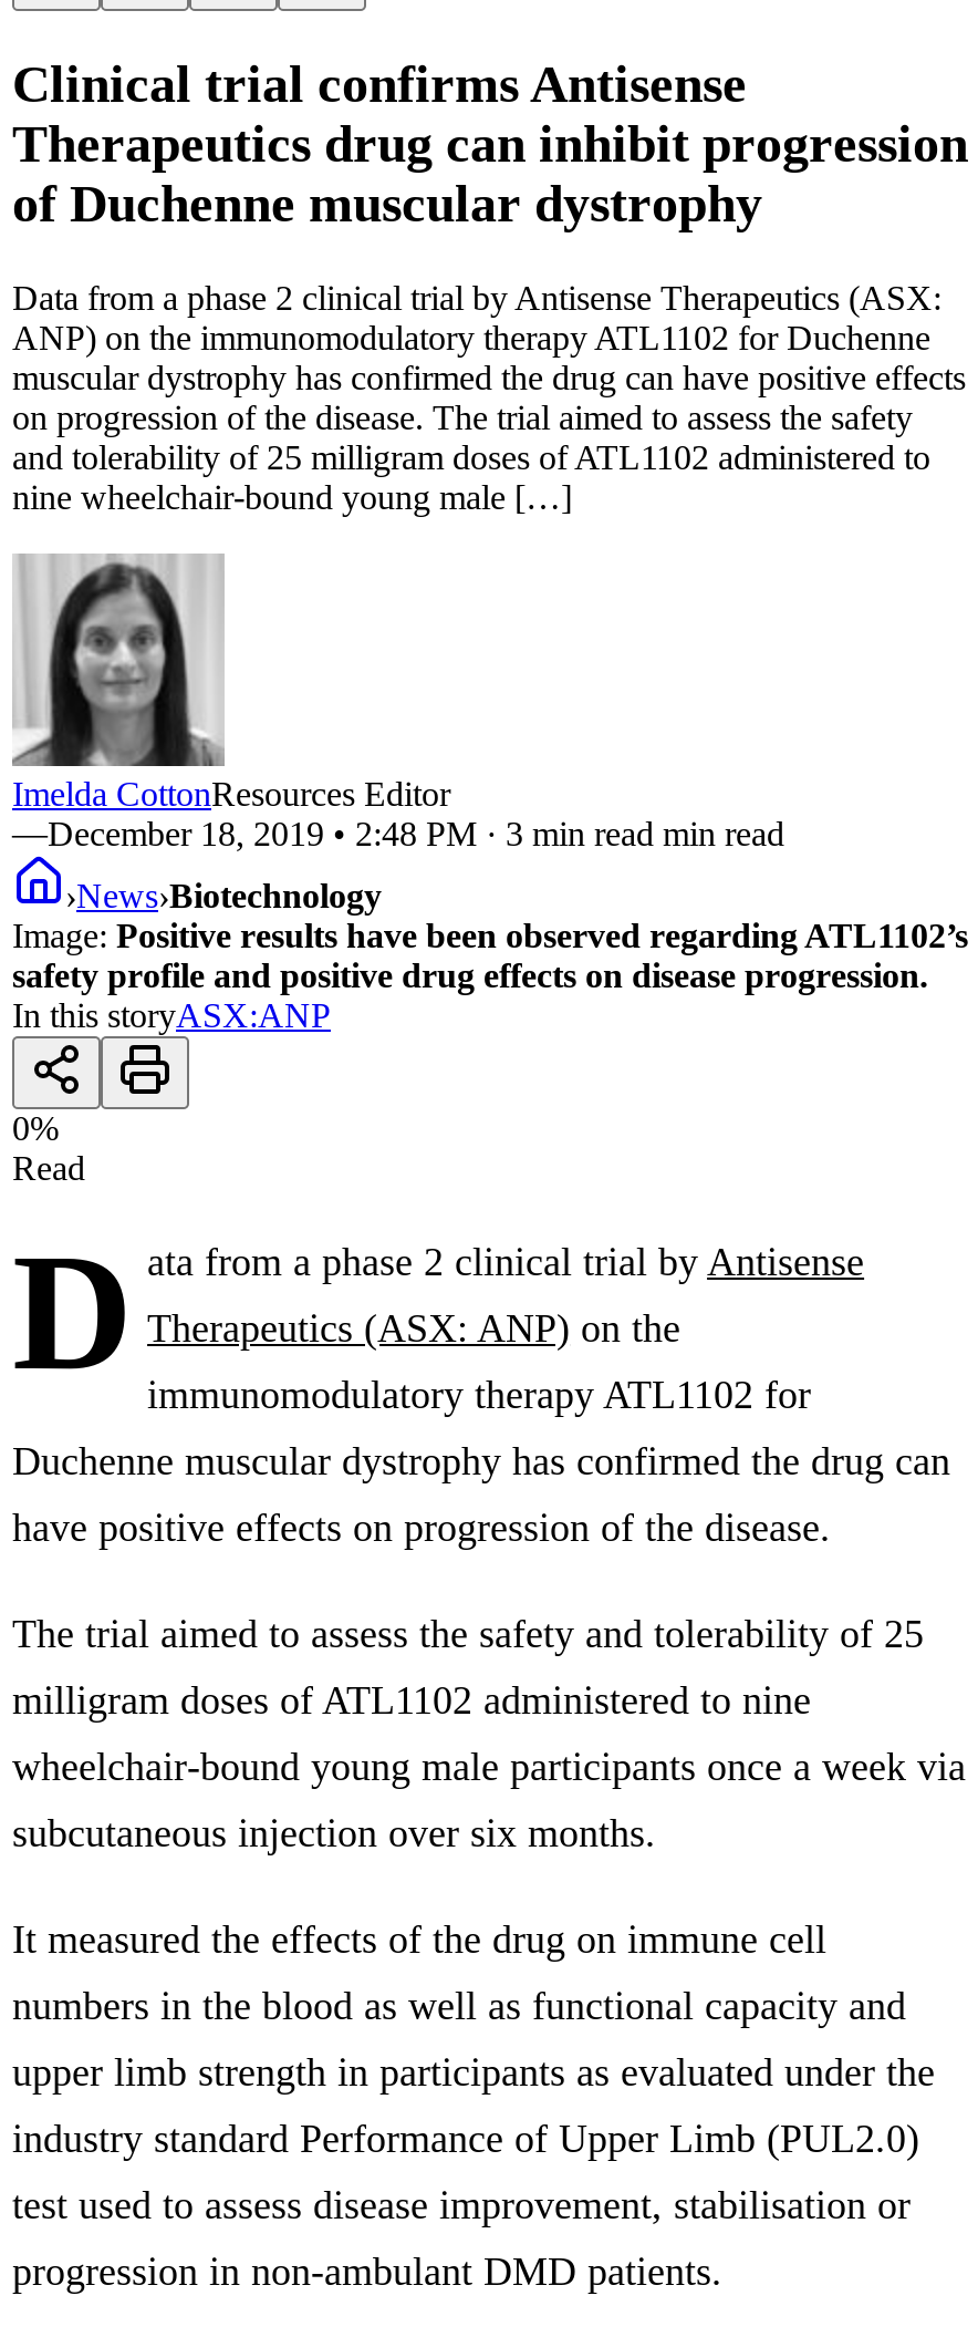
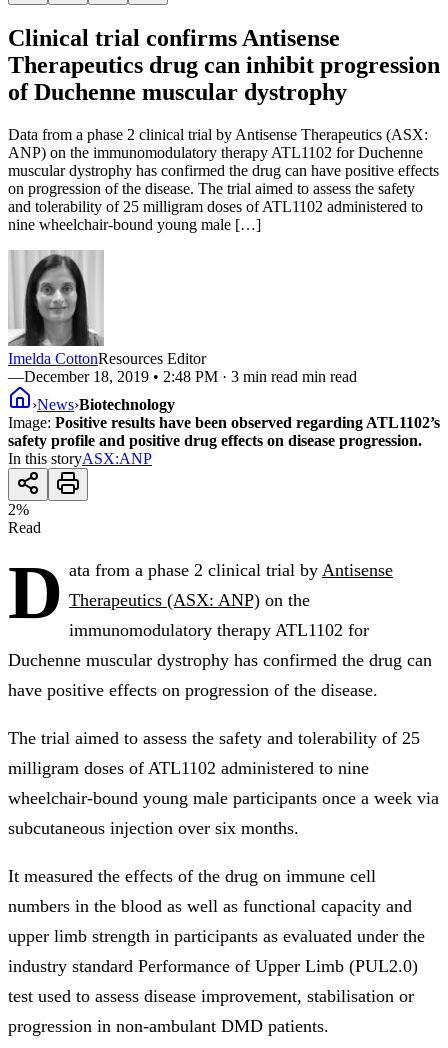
- 0%
+ 2%
